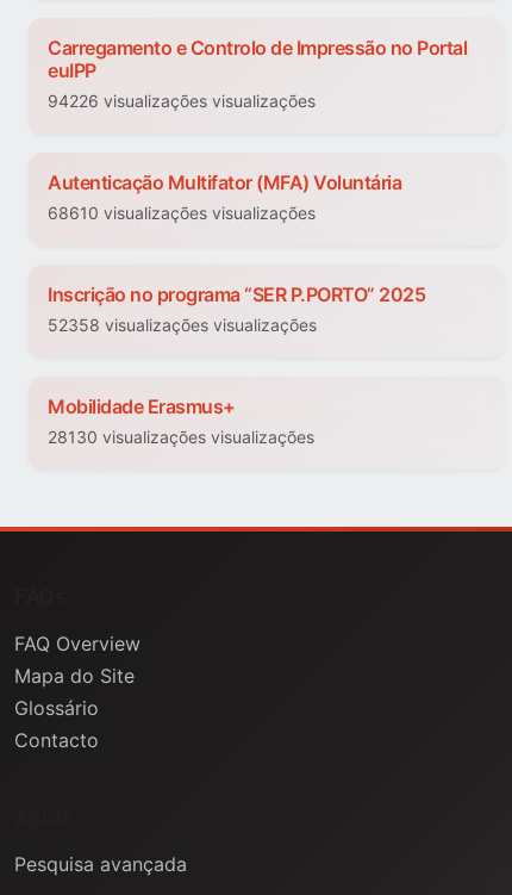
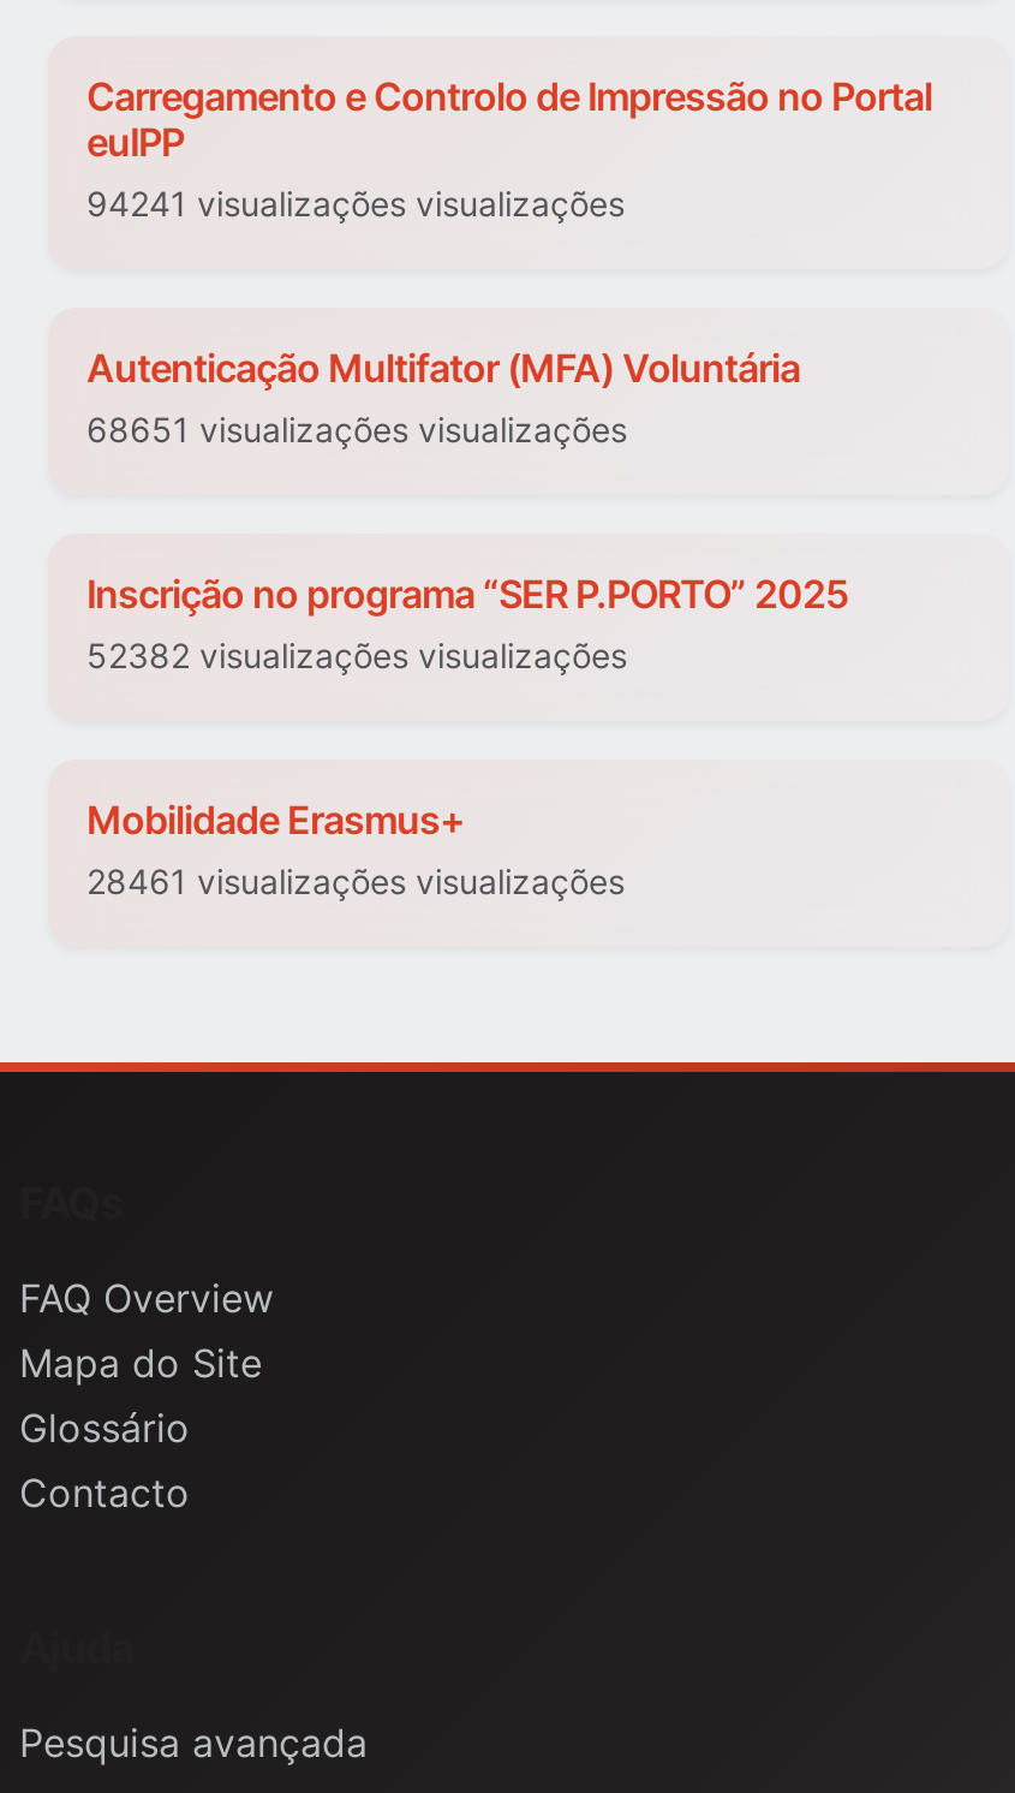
- 94226 visualizações visualizações
+ 94241 visualizações visualizações

- 68610 visualizações visualizações
+ 68651 visualizações visualizações

- 52358 visualizações visualizações
+ 52382 visualizações visualizações

- 28130 visualizações visualizações
+ 28461 visualizações visualizações
